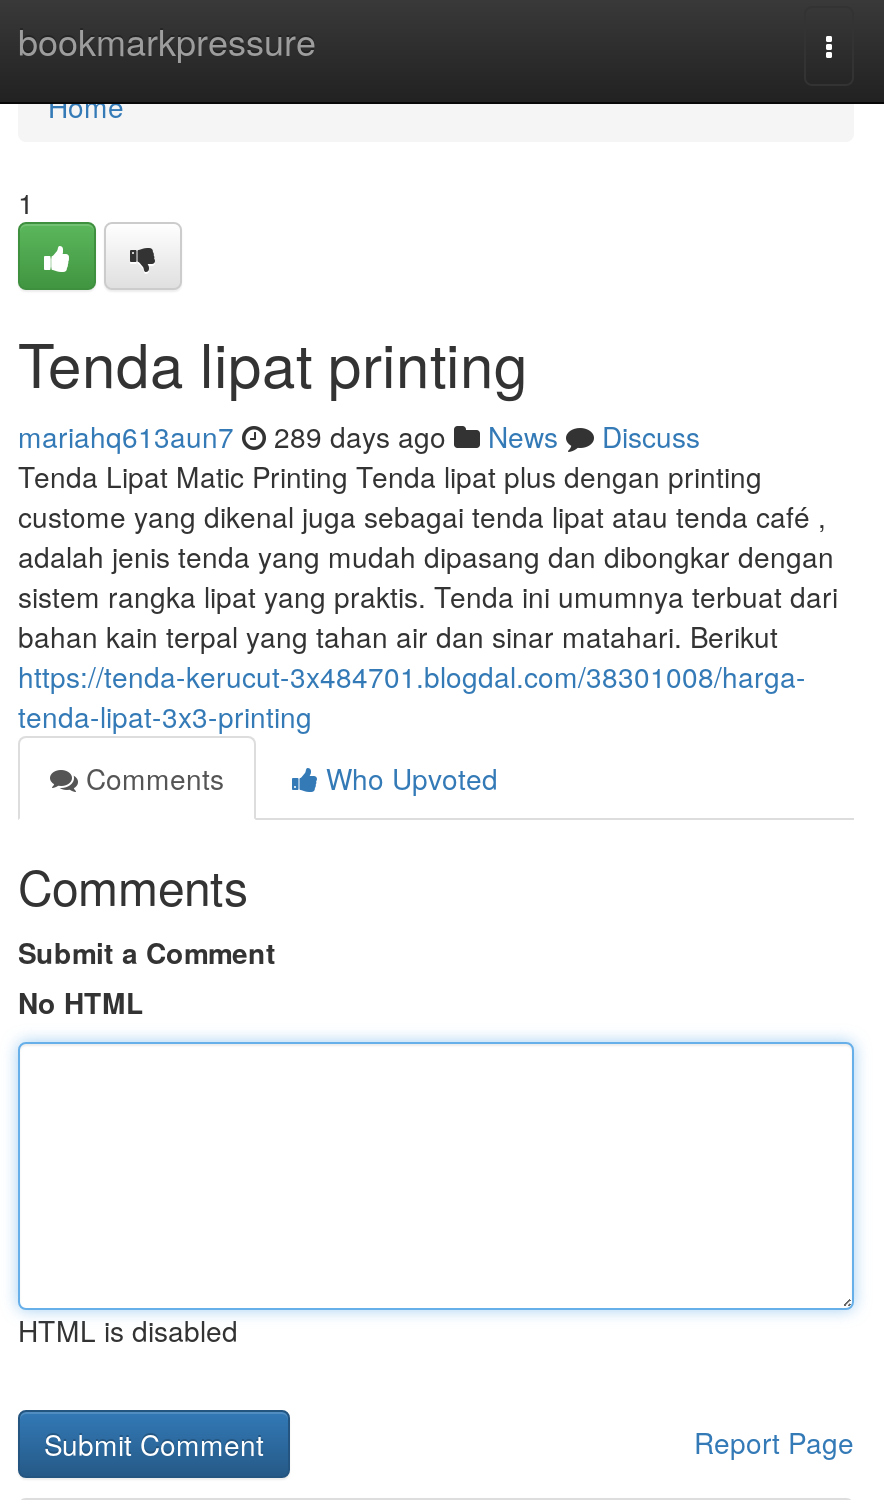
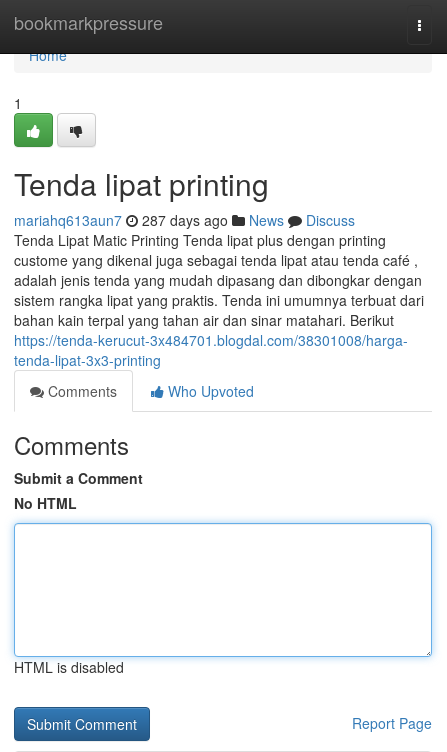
- mariahq613aun7 289 days ago News Discuss
+ mariahq613aun7 287 days ago News Discuss
